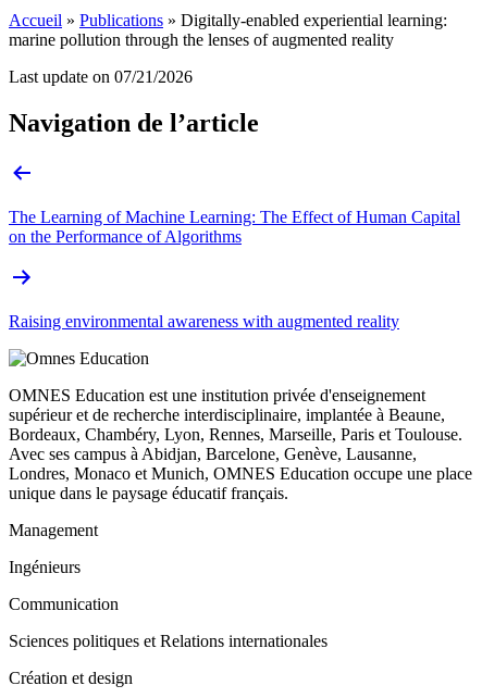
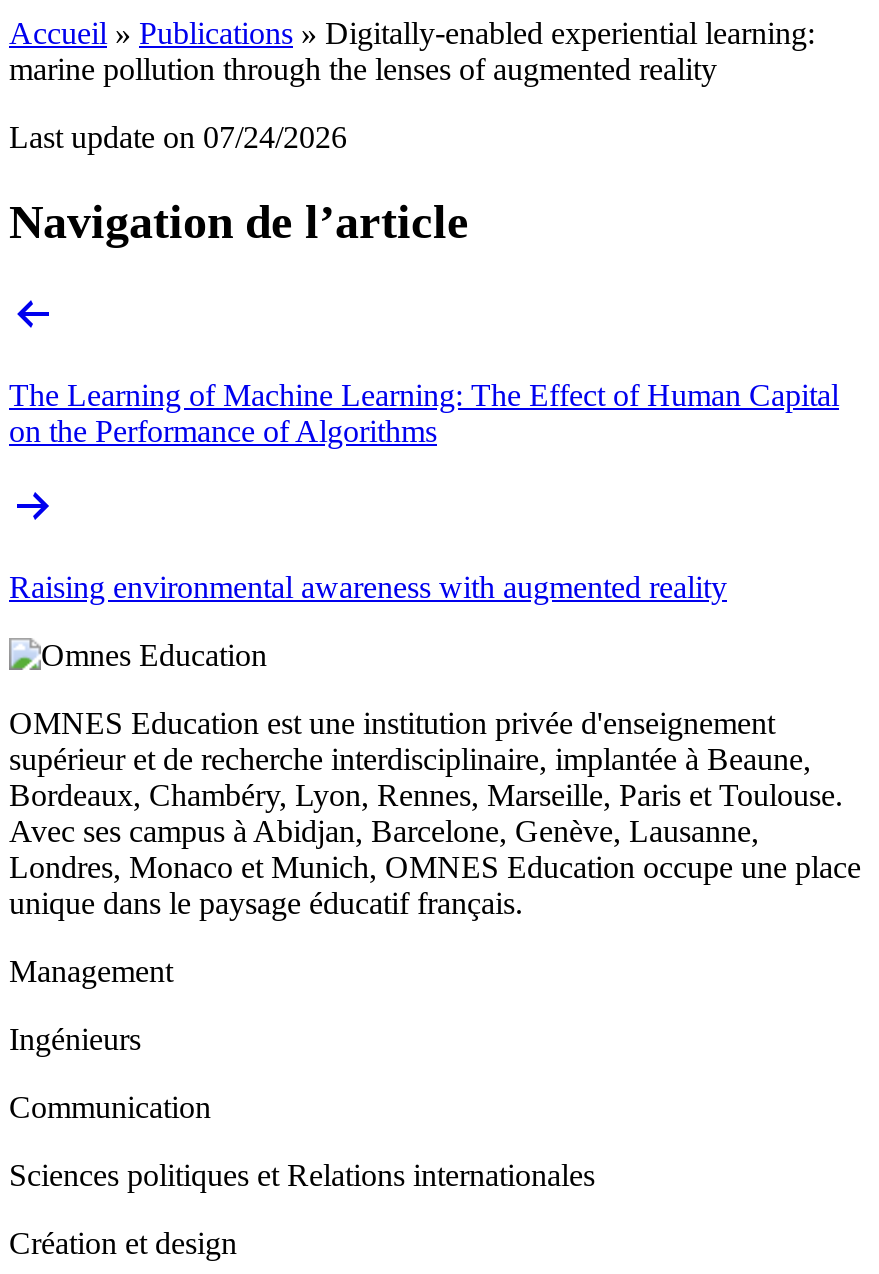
- Last update on 07/21/2026
+ Last update on 07/24/2026
